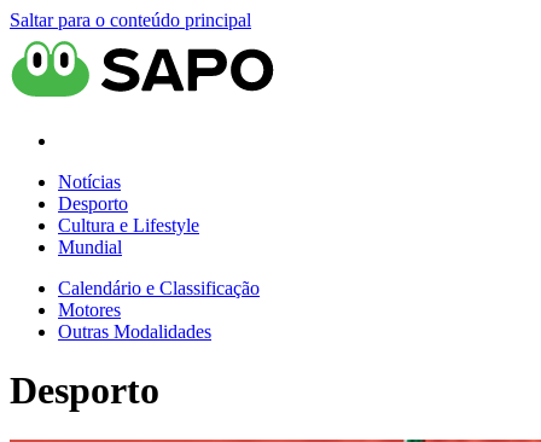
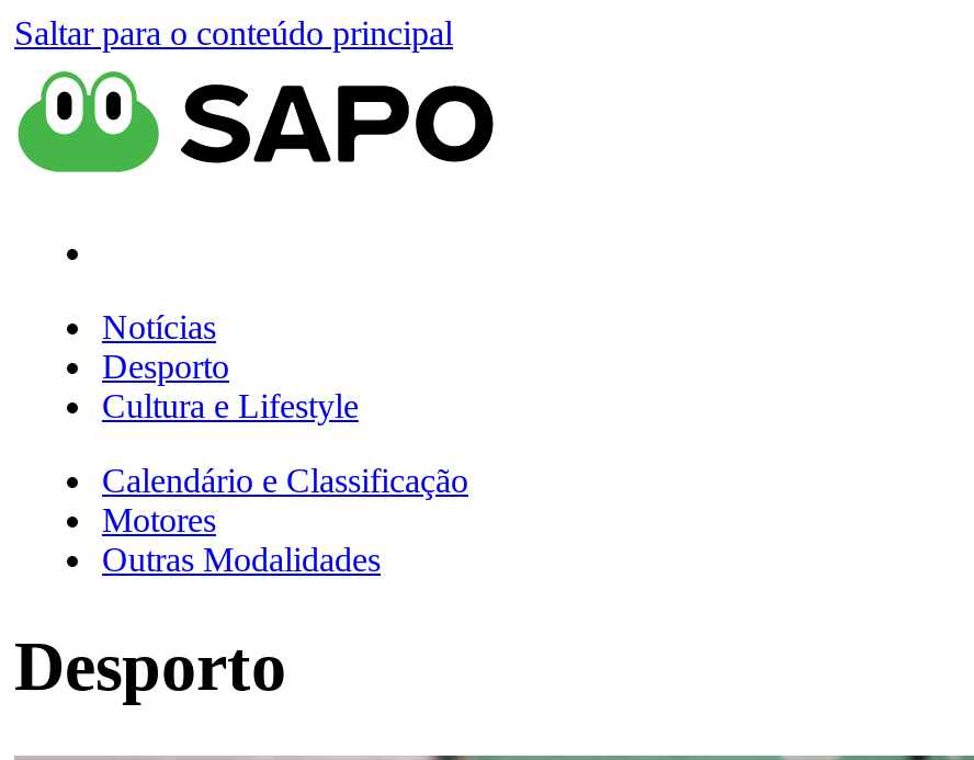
- Mundial
